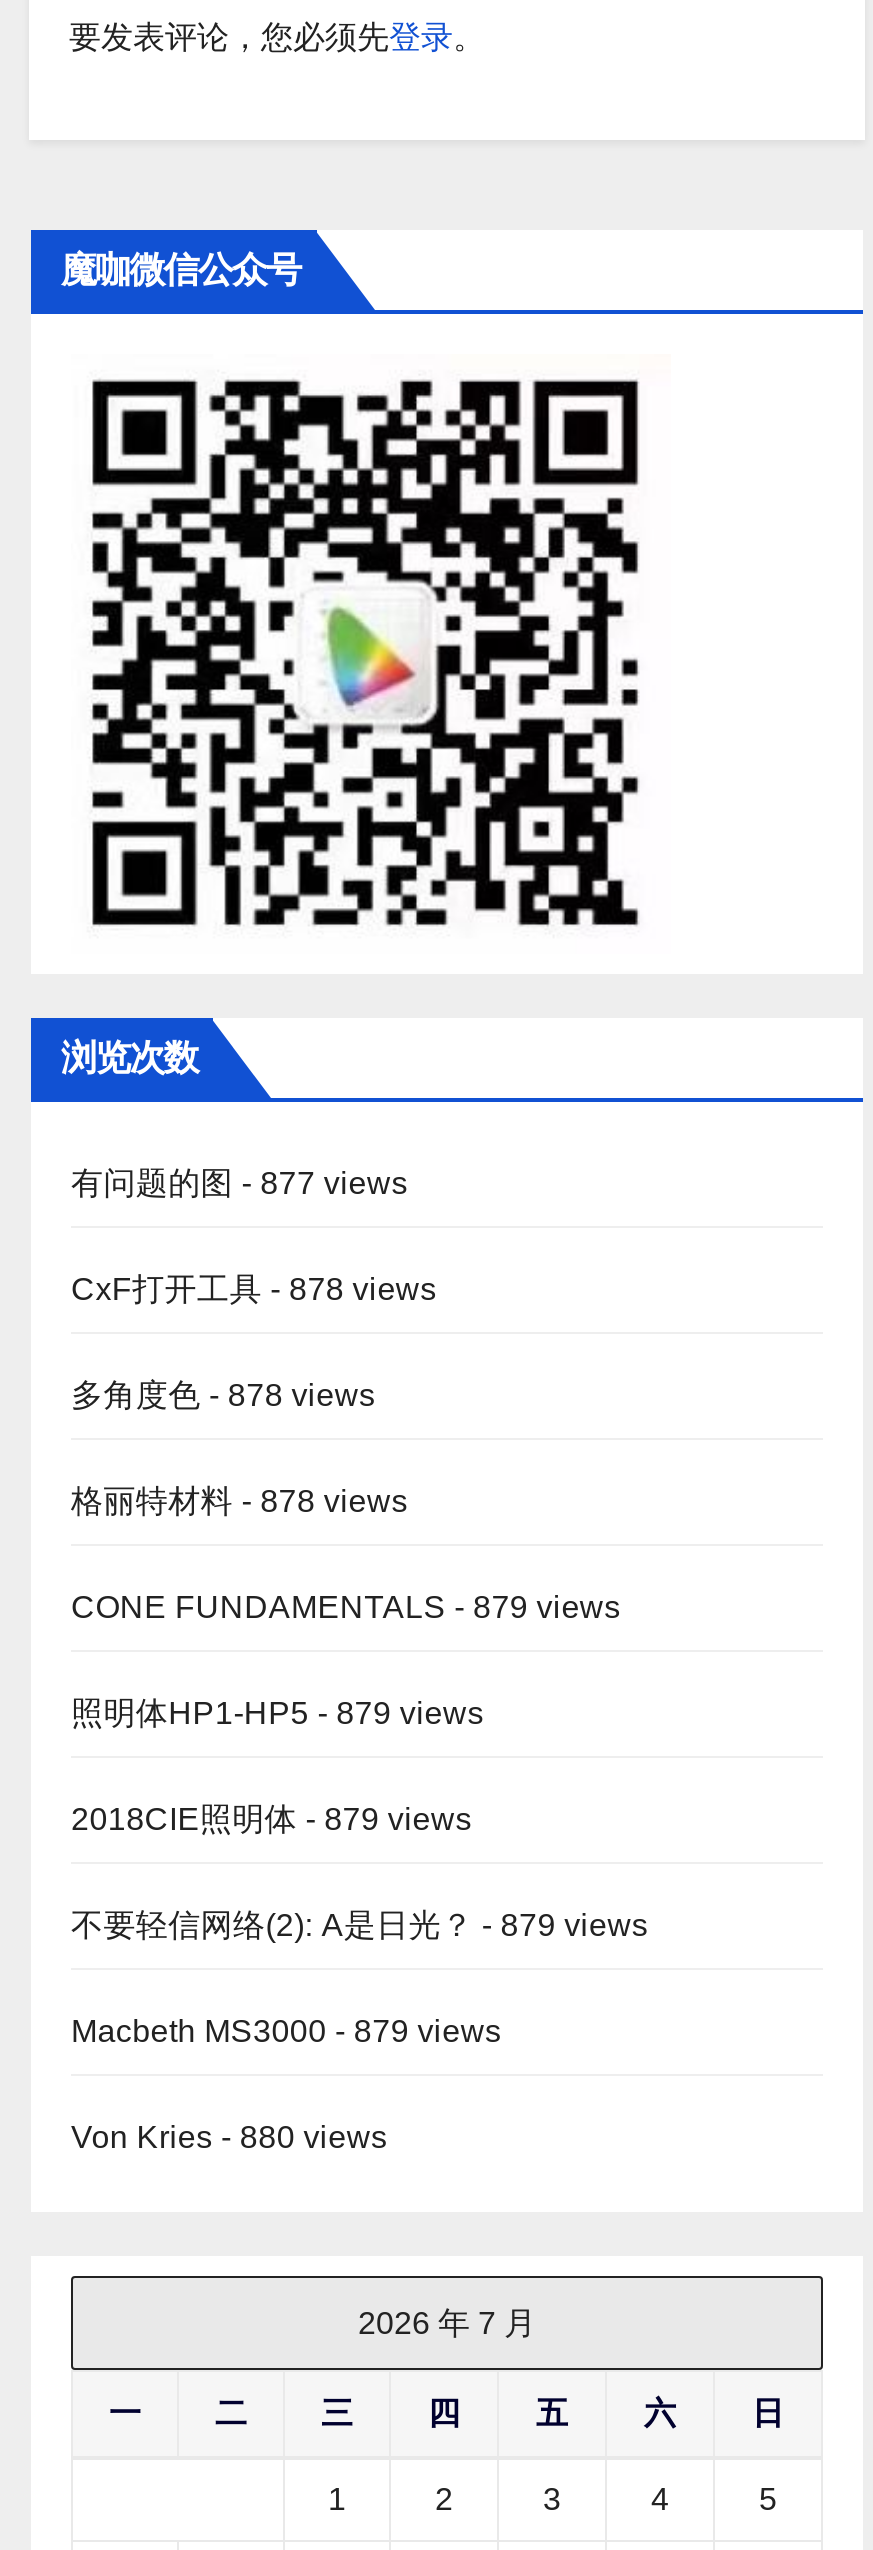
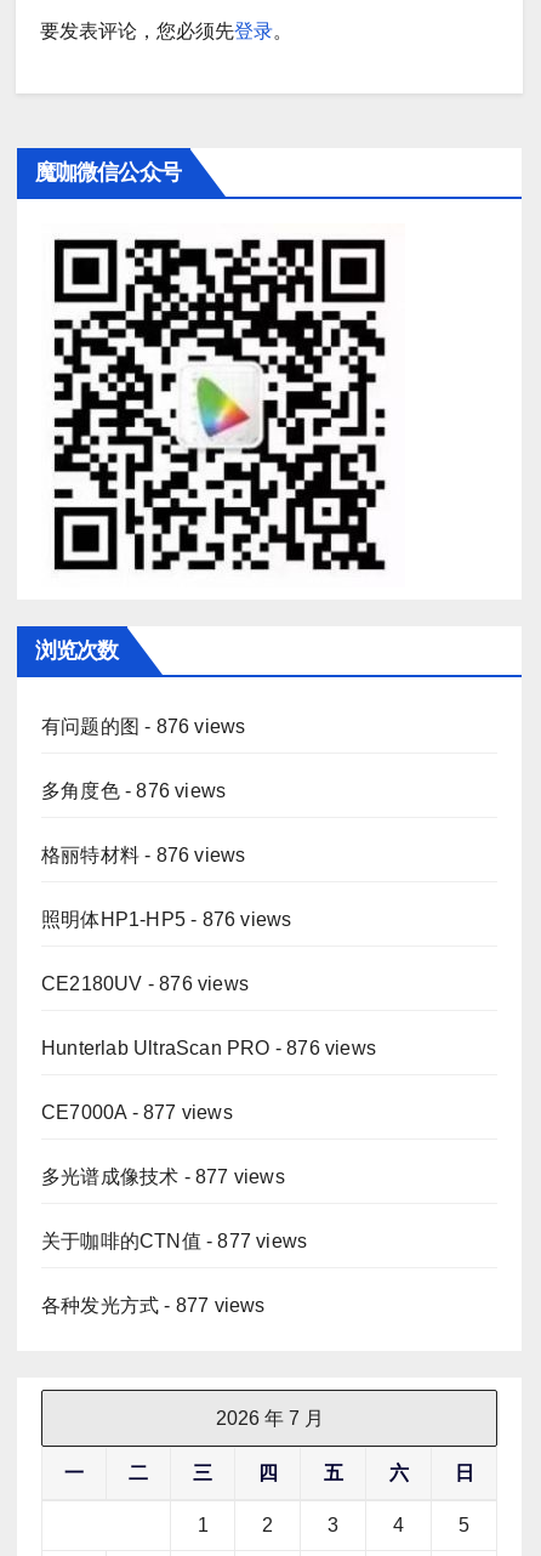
- 有问题的图- 877 views
+ 有问题的图- 876 views

- CxF打开工具- 878 views
+ 多角度色- 876 views

- 多角度色- 878 views
+ 格丽特材料- 876 views

- 格丽特材料- 878 views
+ 照明体HP1-HP5 - 876 views

- CONE FUNDAMENTALS - 879 views
+ CE2180UV - 876 views

- 照明体HP1-HP5 - 879 views
+ Hunterlab UltraScan PRO - 876 views

- 2018CIE照明体- 879 views
+ CE7000A - 877 views

- 不要轻信网络(2): A是日光？- 879 views
+ 多光谱成像技术- 877 views

- Macbeth MS3000 - 879 views
+ 关于咖啡的CTN值- 877 views

- Von Kries - 880 views
+ 各种发光方式- 877 views
